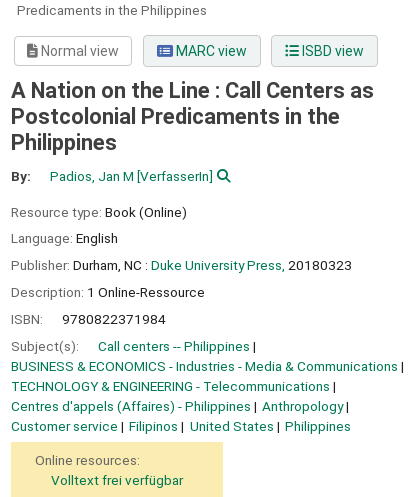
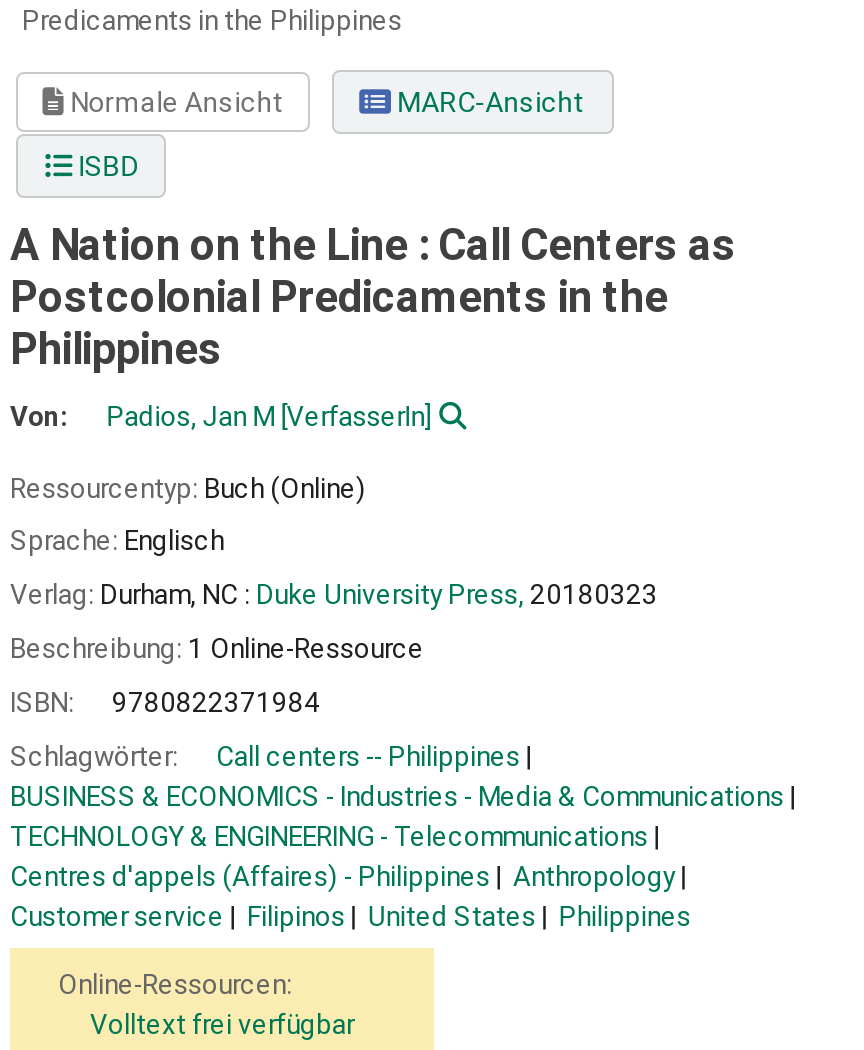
- Normal view
- MARC view
- ISBD view
+ Normale Ansicht
+ MARC-Ansicht
+ ISBD

- By:
+ Von:

- Resource type: Book (Online)
+ Ressourcentyp: Buch (Online)

- Language: English
+ Sprache: Englisch

- Publisher: Durham, NC : Duke University Press, 20180323
+ Verlag: Durham, NC : Duke University Press, 20180323

- Description: 1 Online-Ressource
+ Beschreibung: 1 Online-Ressource

- Subject(s):
+ Schlagwörter:

- Online resources:
+ Online-Ressourcen:
